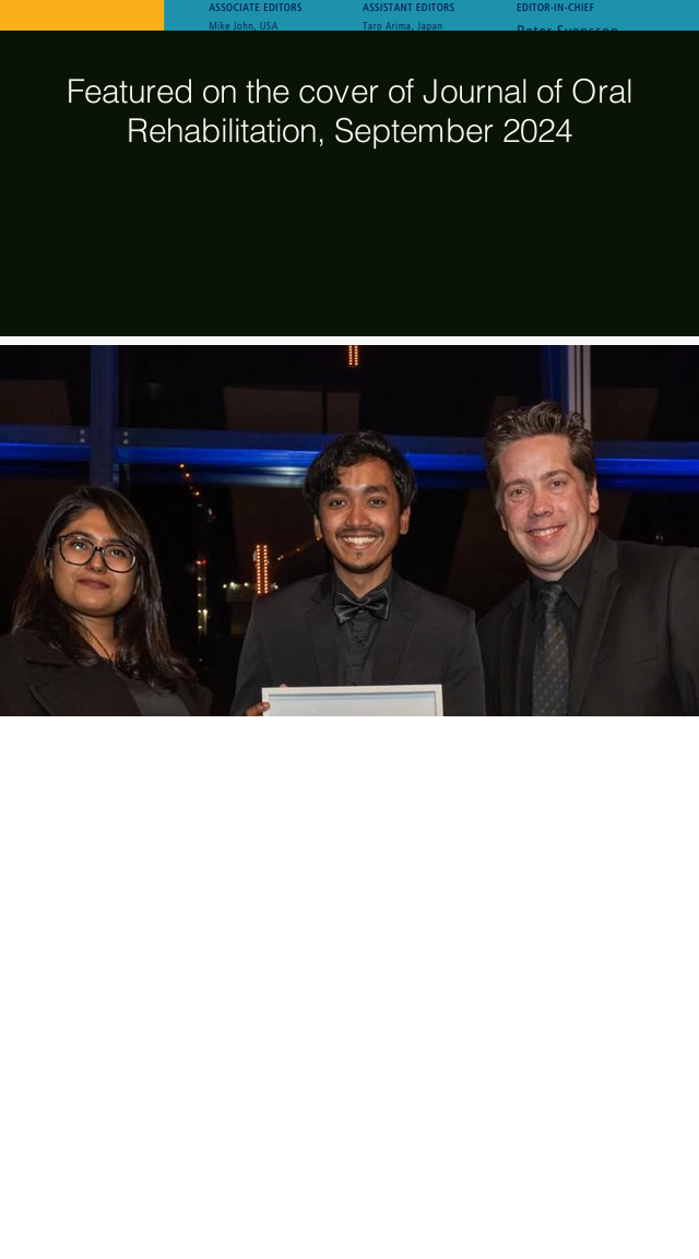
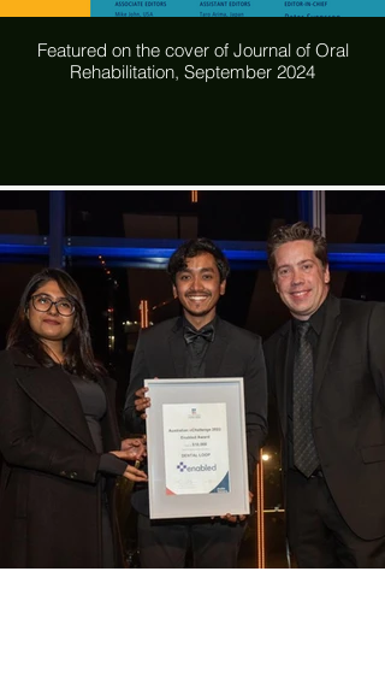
+ [image]
